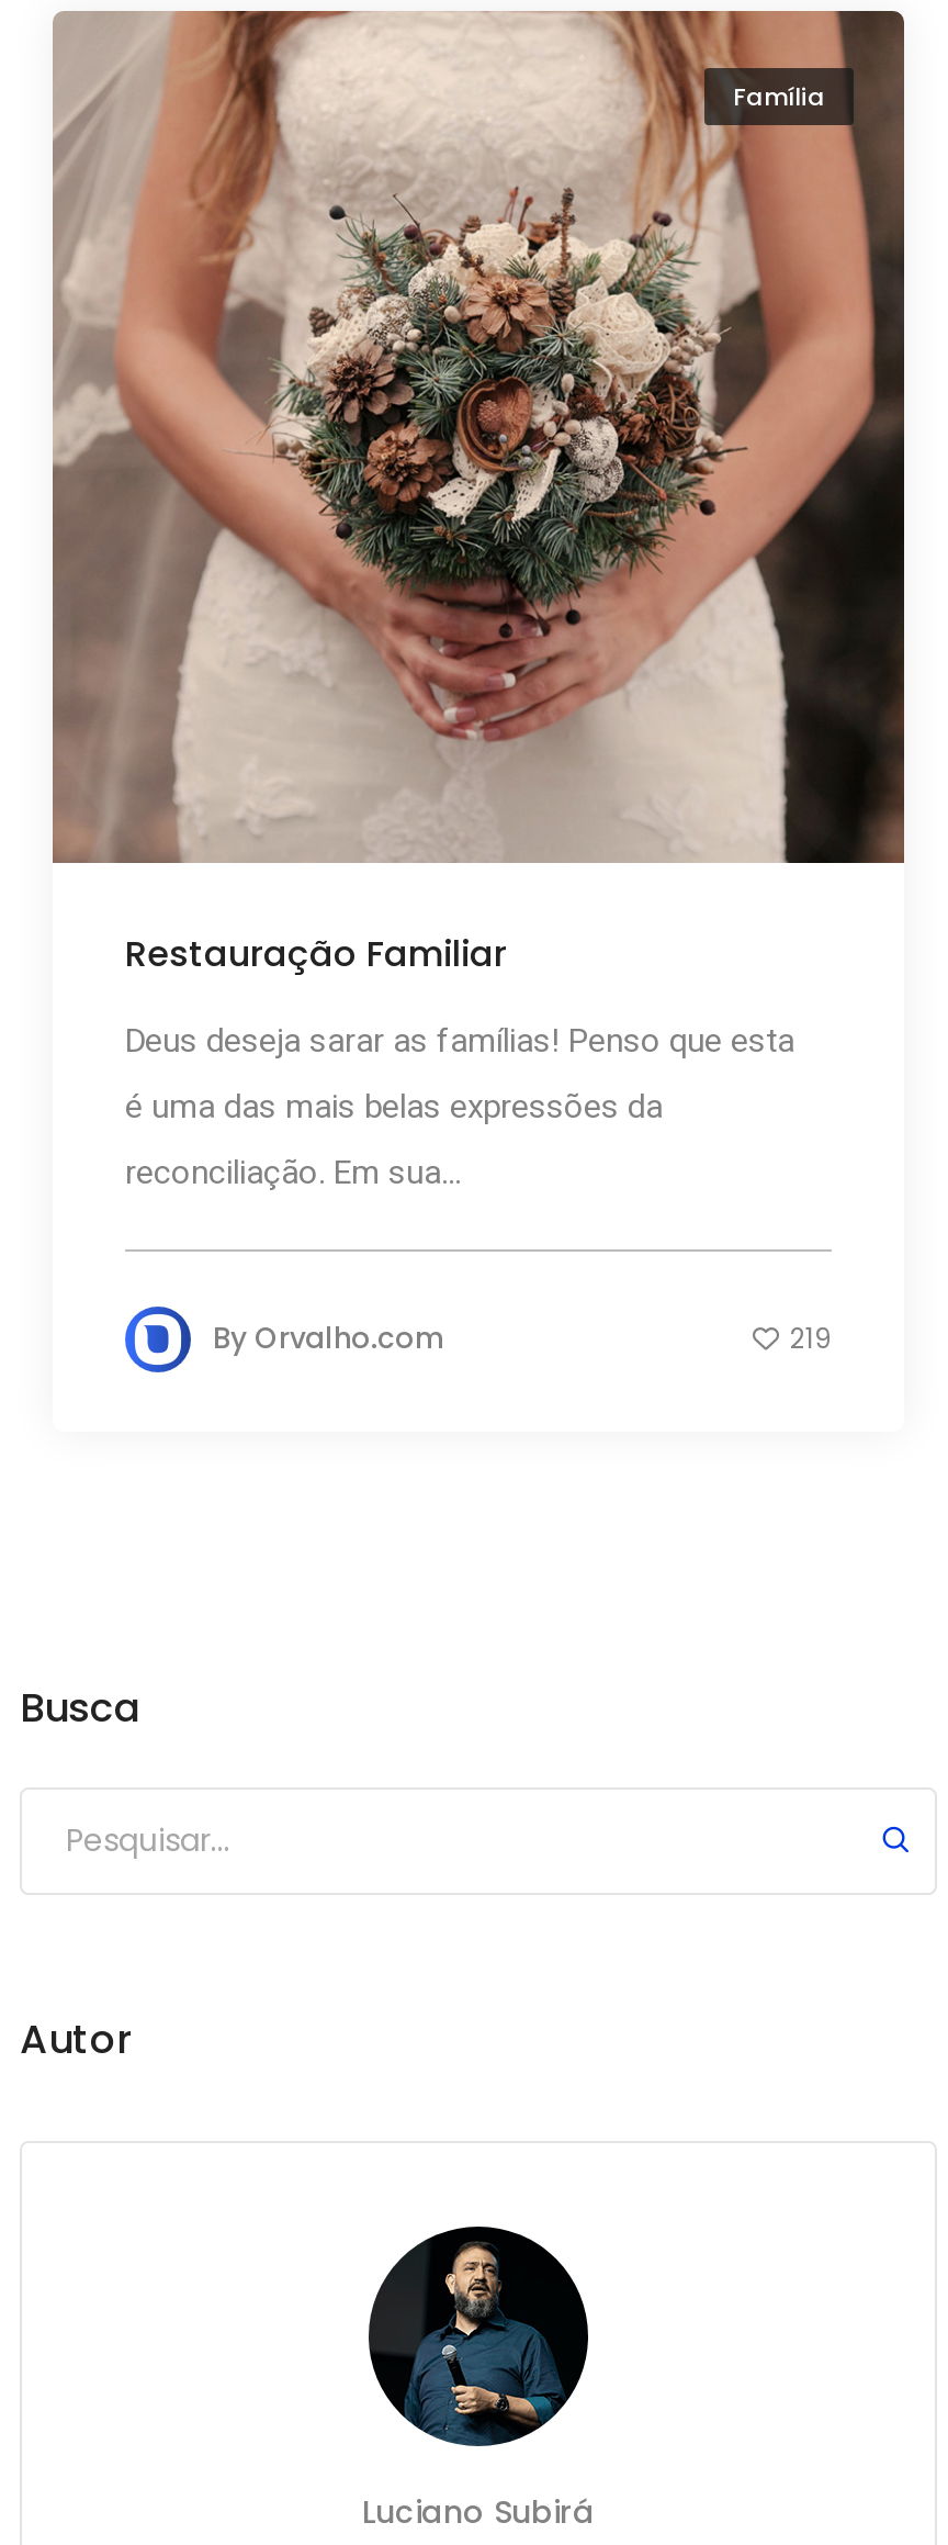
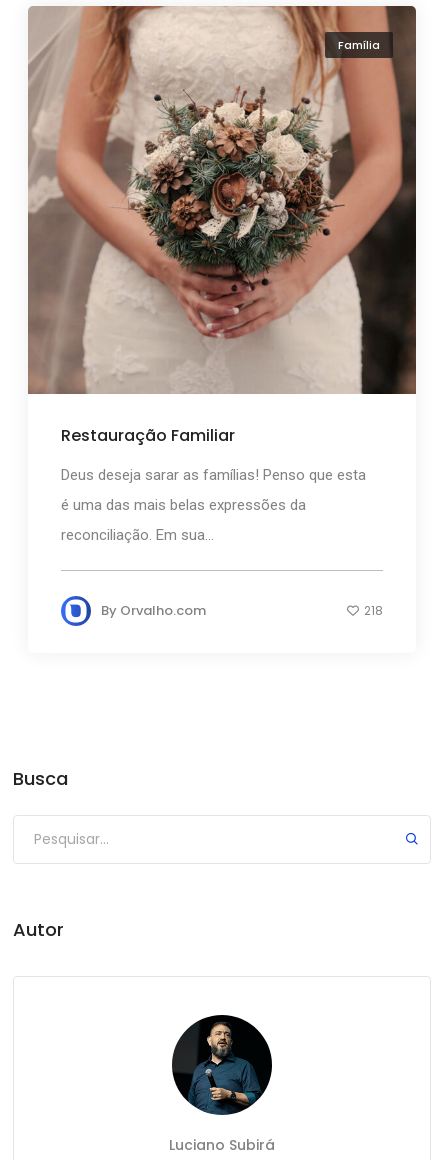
- 219
+ 218
